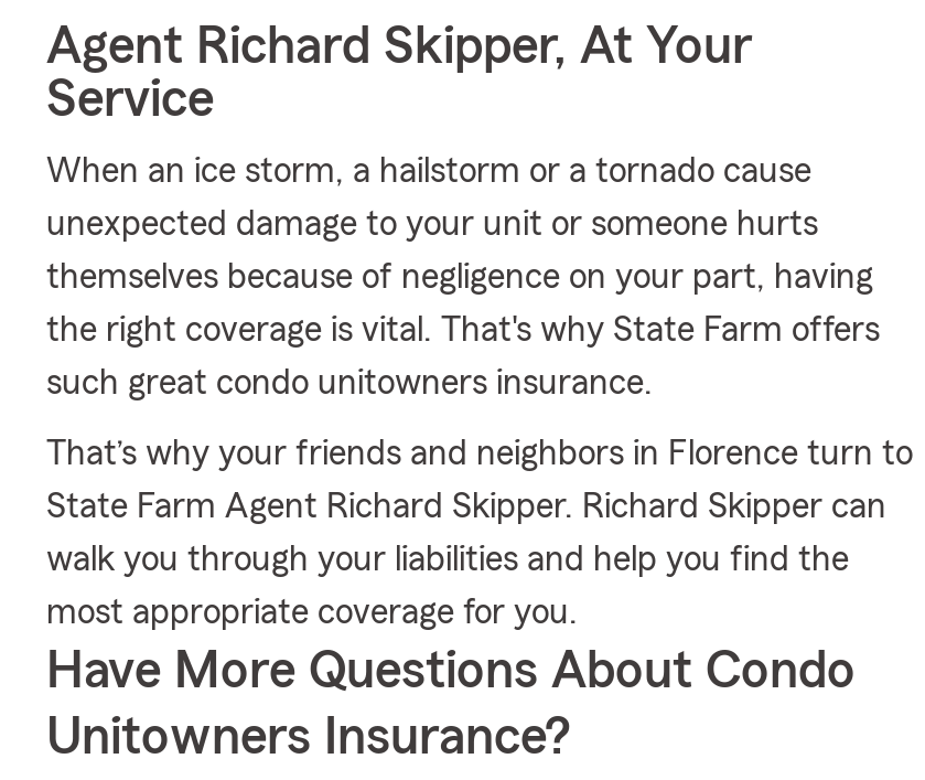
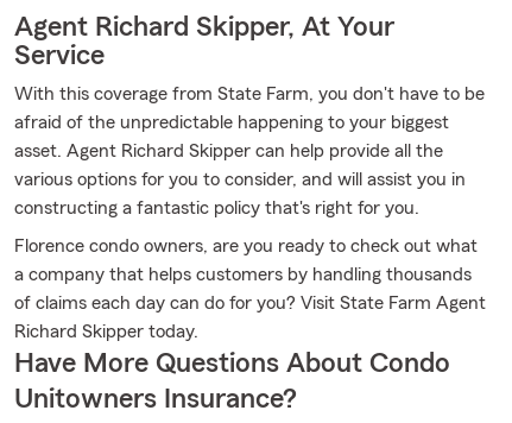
- When an ice storm, a hailstorm or a tornado cause
+ With this coverage from State Farm, you don't have to be

- unexpected damage to your unit or someone hurts
+ afraid of the unpredictable happening to your biggest

- themselves because of negligence on your part, having
+ asset. Agent Richard Skipper can help provide all the

- the right coverage is vital. That's why State Farm offers
+ various options for you to consider, and will assist you in

- such great condo unitowners insurance.
+ constructing a fantastic policy that's right for you.

- That’s why your friends and neighbors in Florence turn to
+ Florence condo owners, are you ready to check out what

- State Farm Agent Richard Skipper. Richard Skipper can
+ a company that helps customers by handling thousands

- walk you through your liabilities and help you find the
+ of claims each day can do for you? Visit State Farm Agent

- most appropriate coverage for you.
+ Richard Skipper today.
